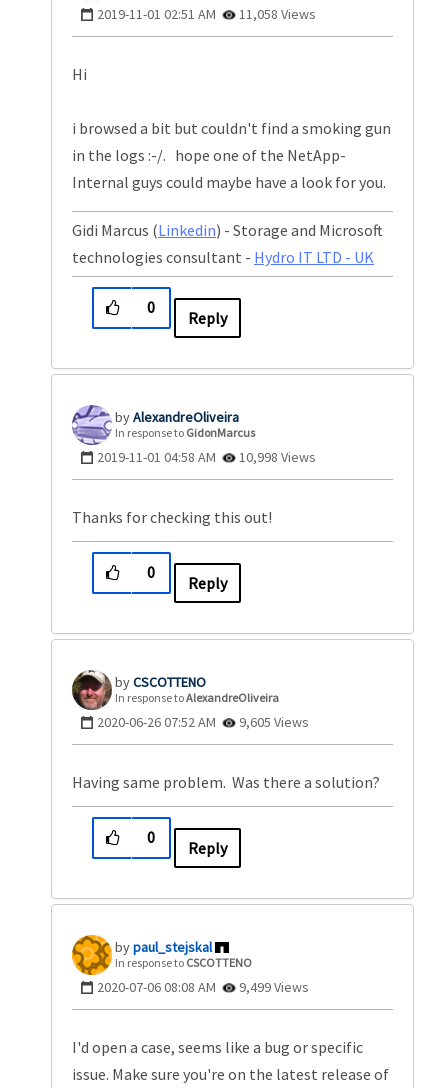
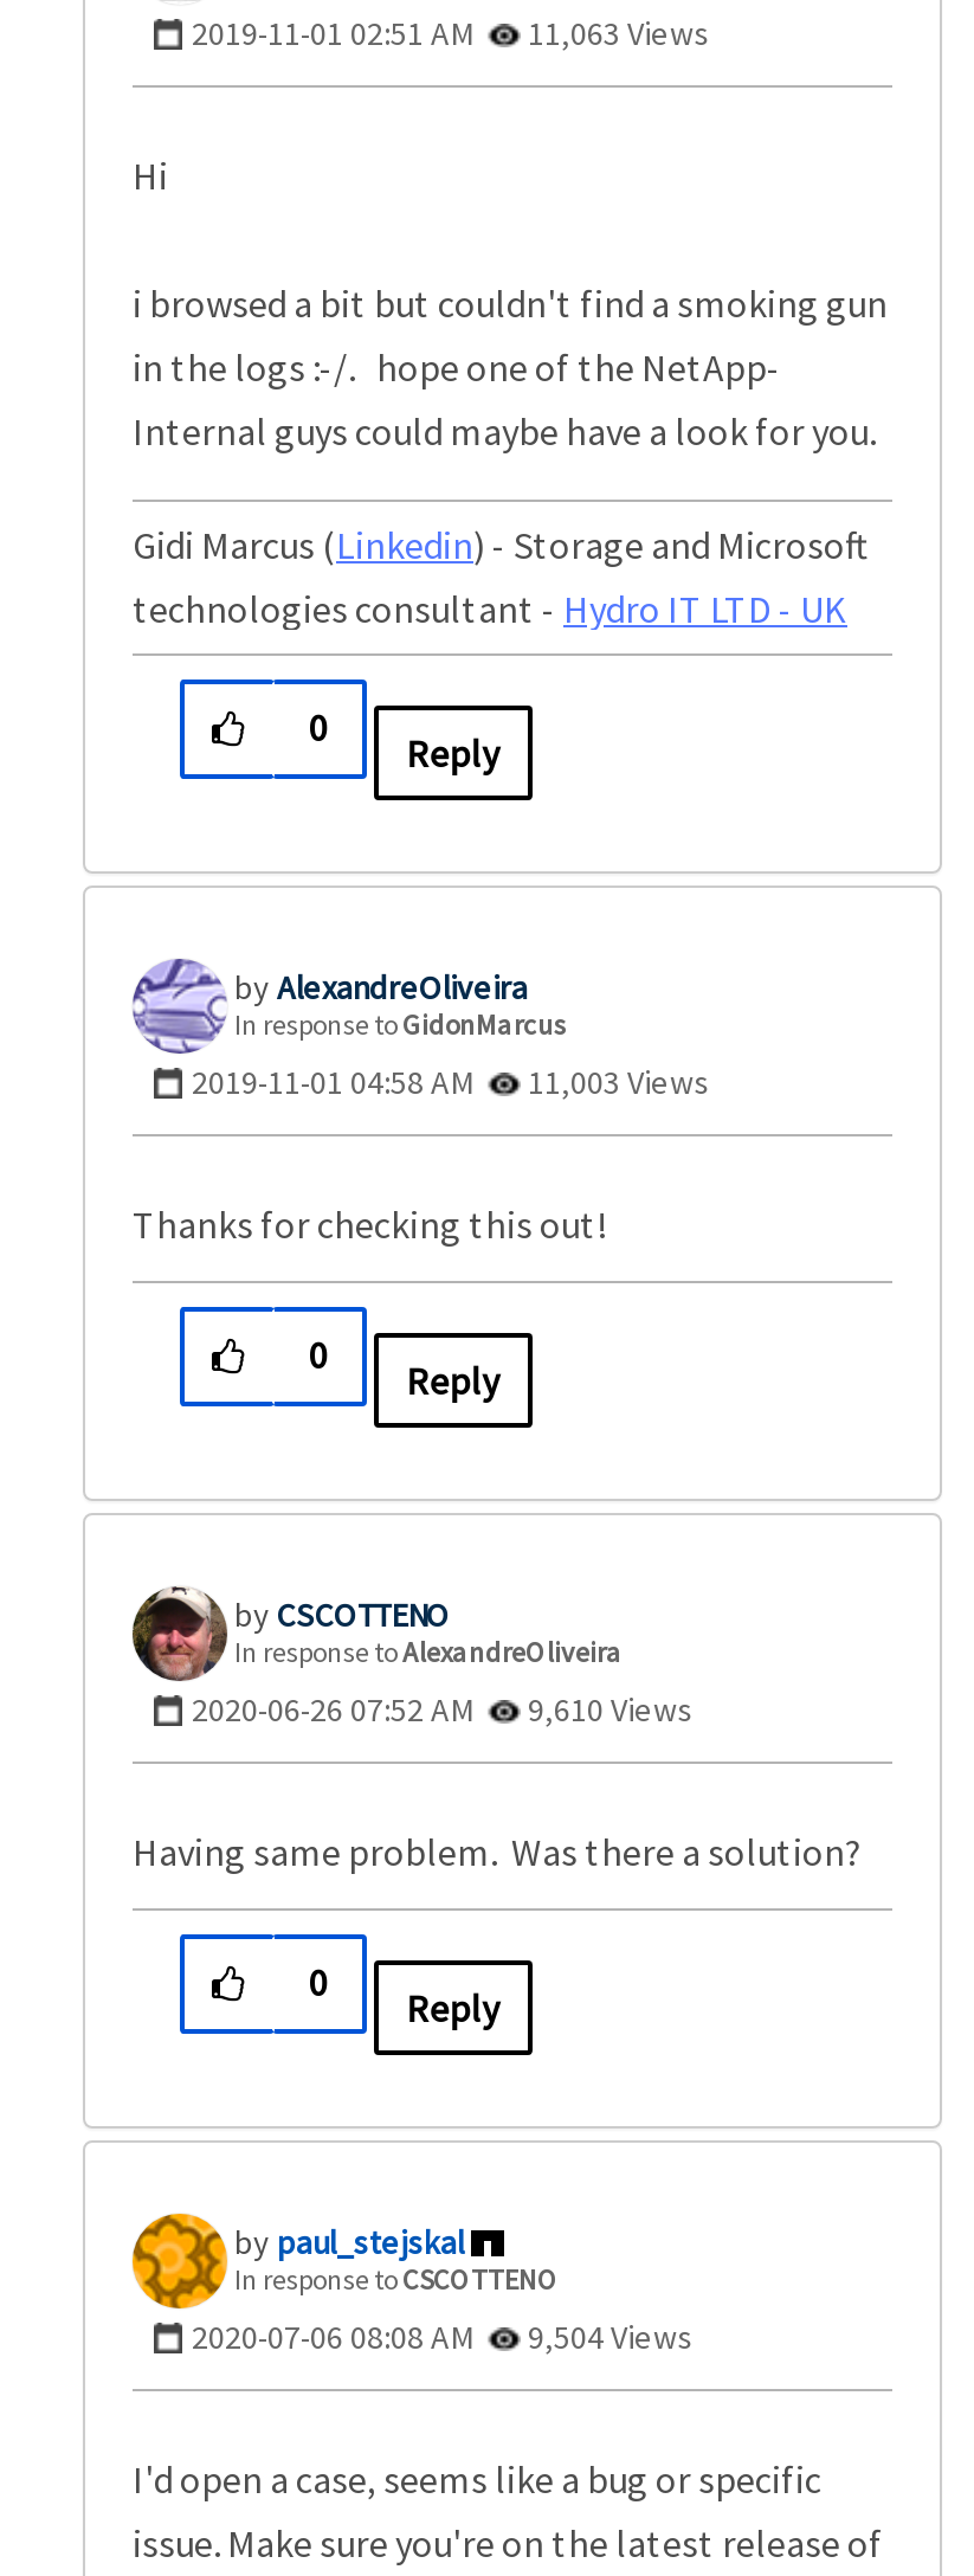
- 2019-11-01 02:51 AM 11,058 Views
+ 2019-11-01 02:51 AM 11,063 Views

- 2019-11-01 04:58 AM 10,998 Views
+ 2019-11-01 04:58 AM 11,003 Views

- 2020-06-26 07:52 AM 9,605 Views
+ 2020-06-26 07:52 AM 9,610 Views

- 2020-07-06 08:08 AM 9,499 Views
+ 2020-07-06 08:08 AM 9,504 Views
